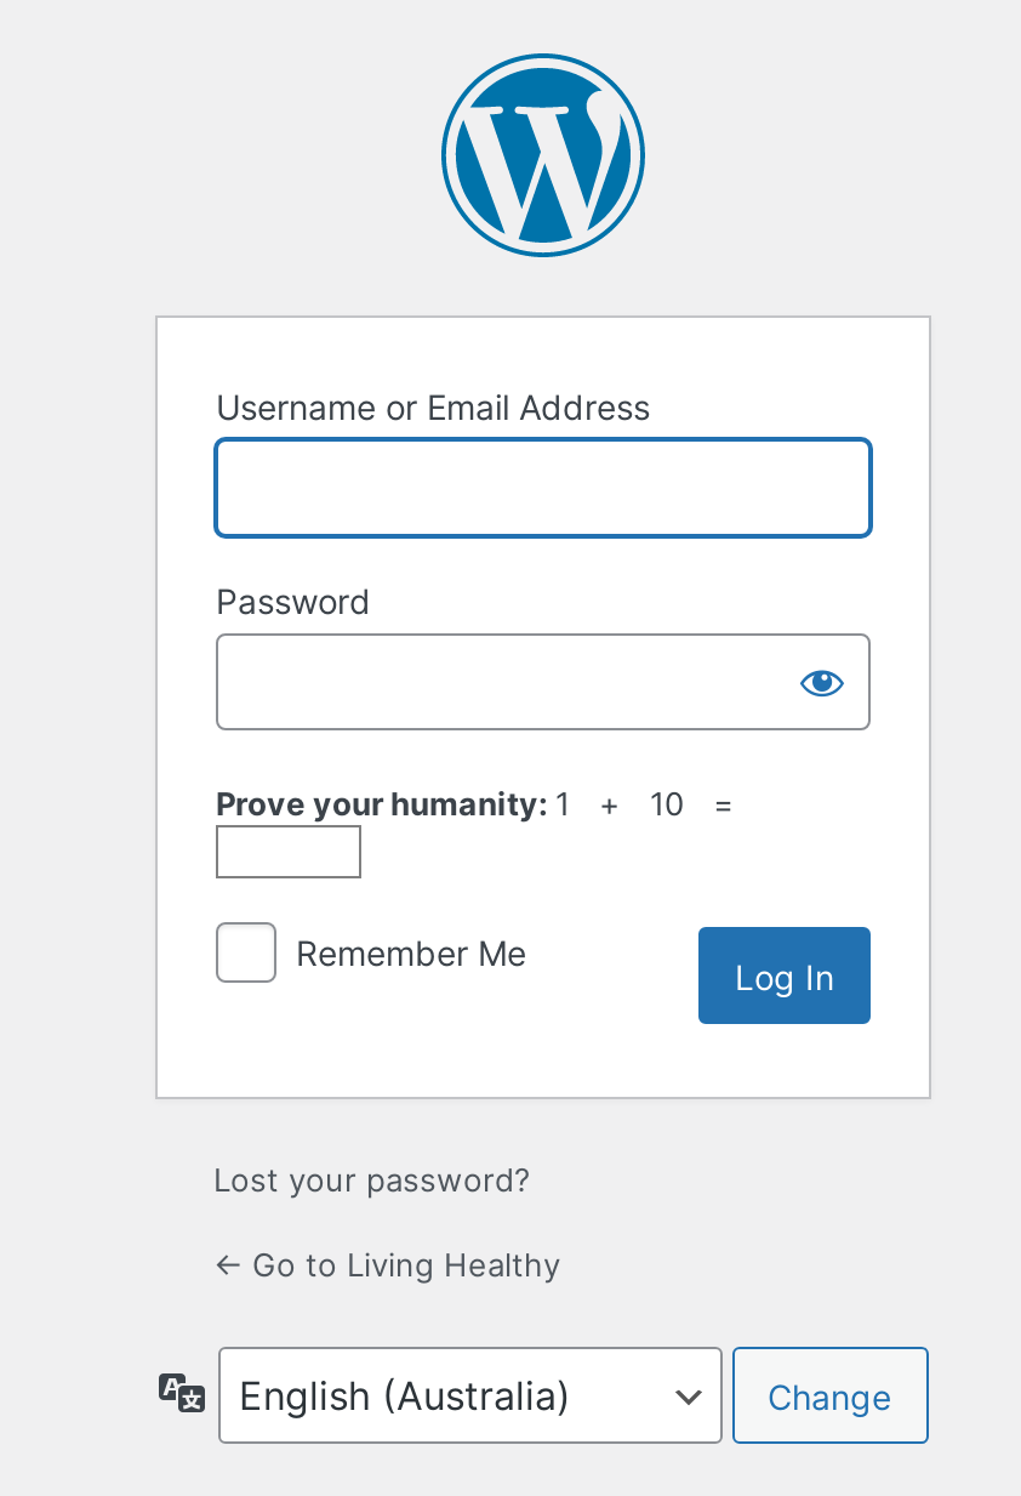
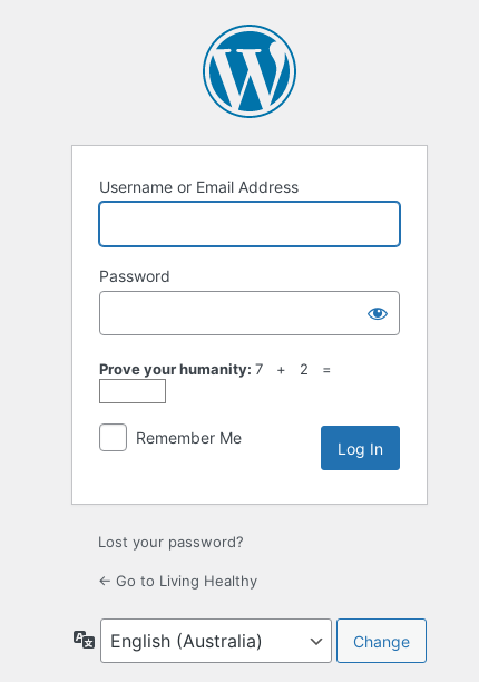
- Prove your humanity: 1 + 10 =
+ Prove your humanity: 7 + 2 =
